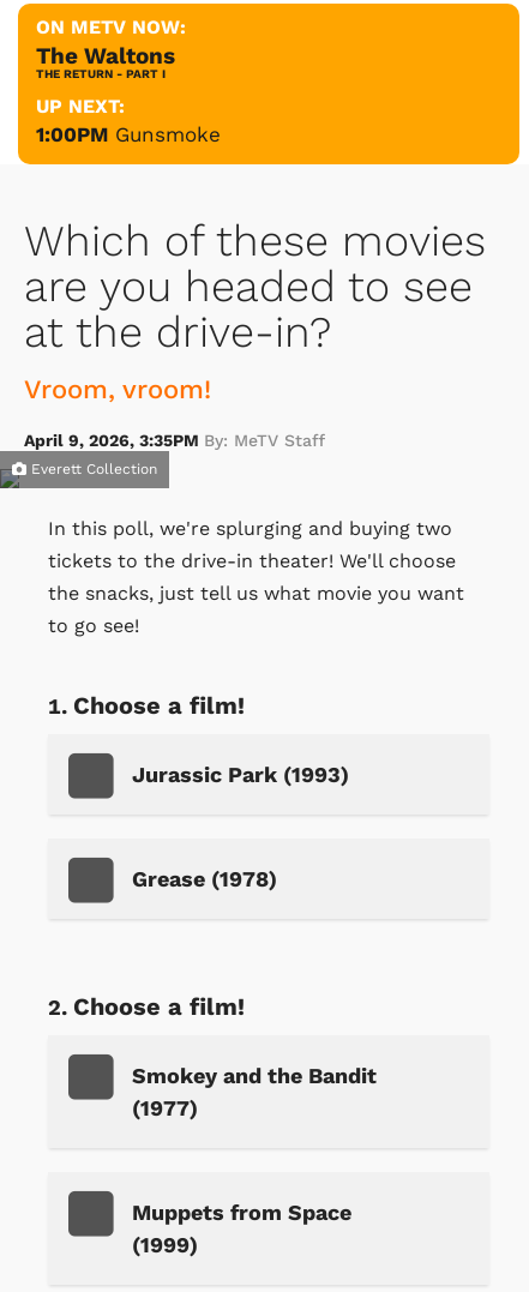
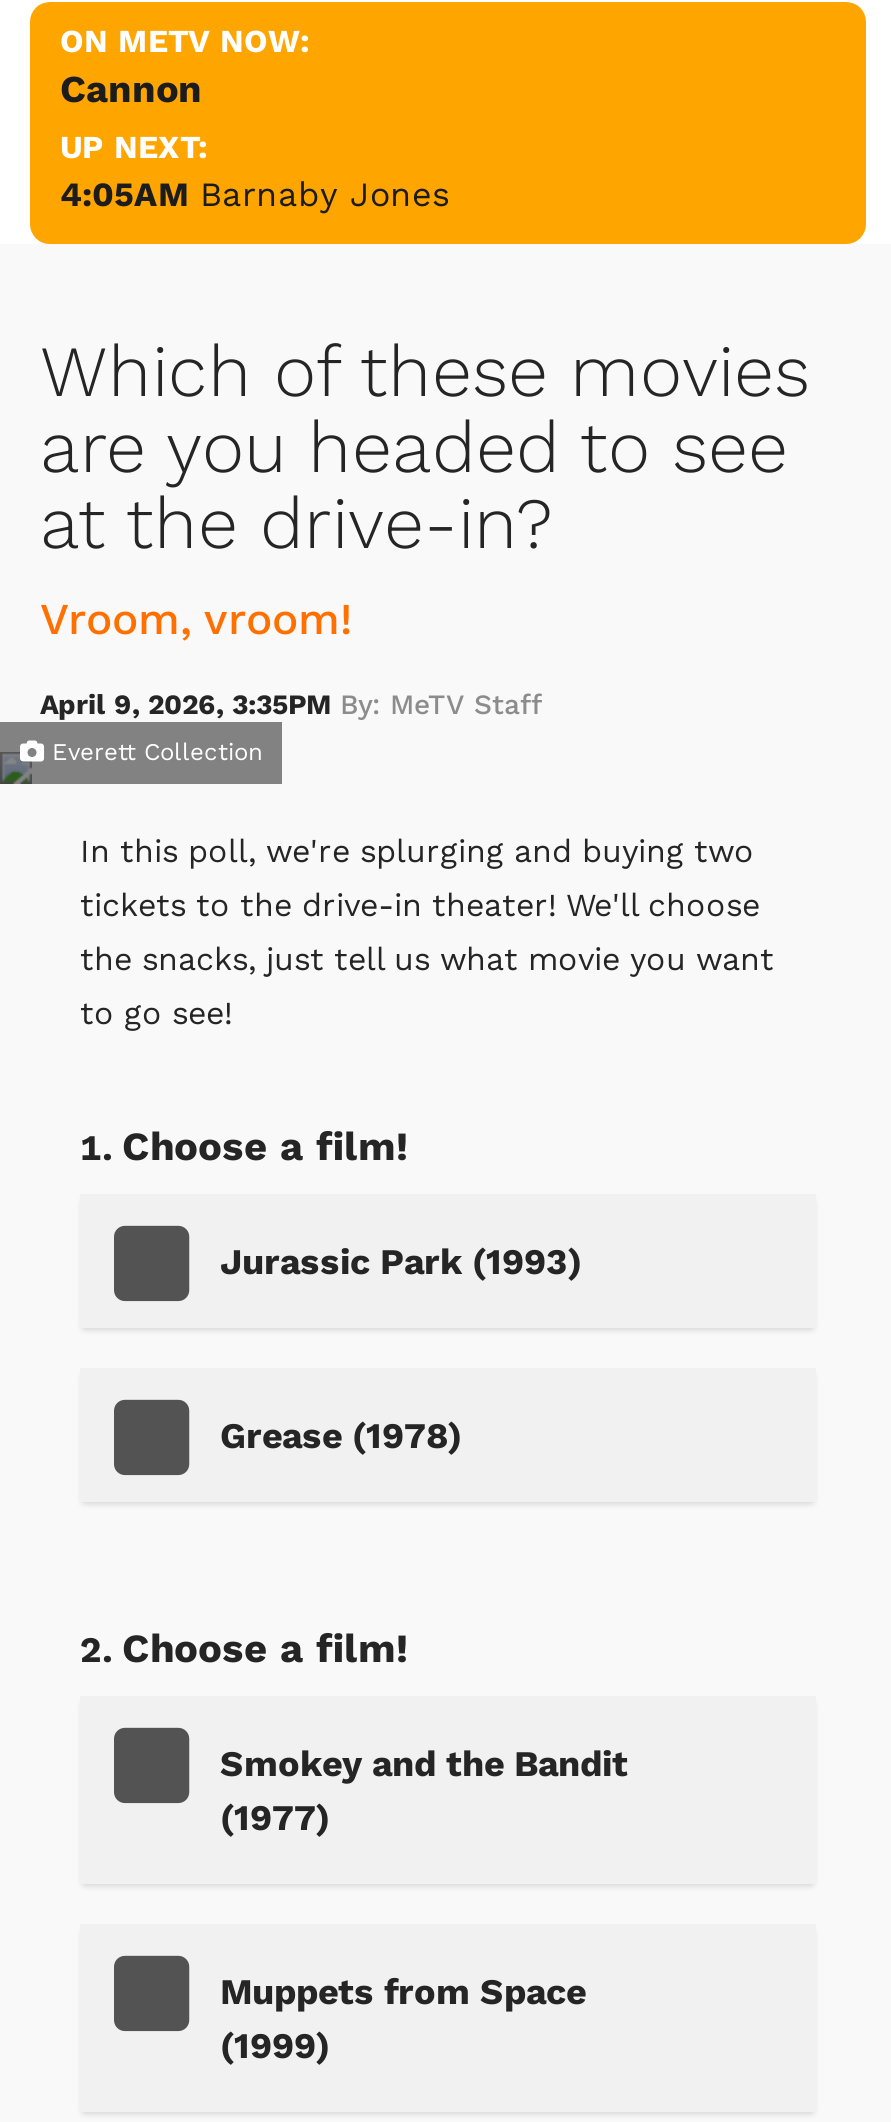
- The Waltons
- THE RETURN - PART I
+ Cannon

- 1:00PM Gunsmoke
+ 4:05AM Barnaby Jones
